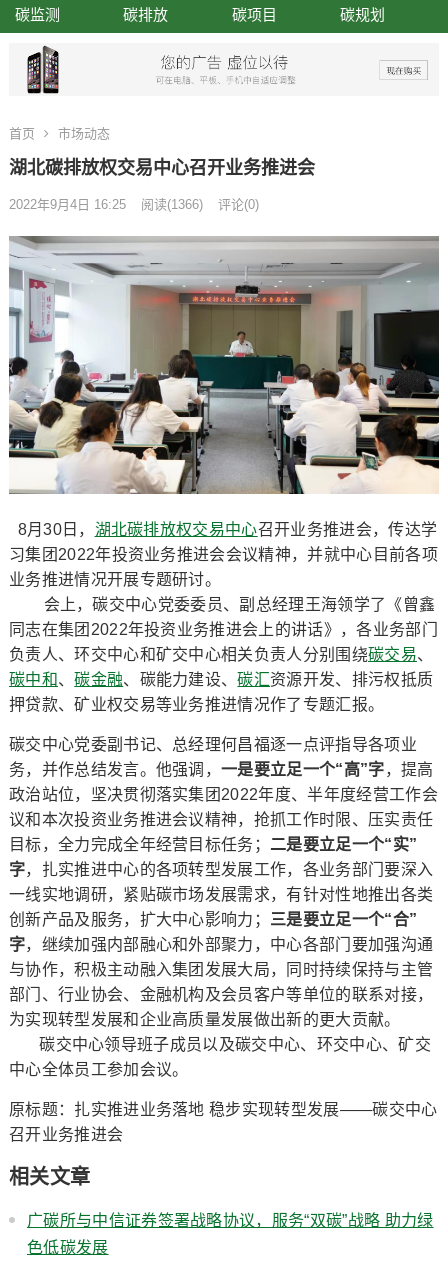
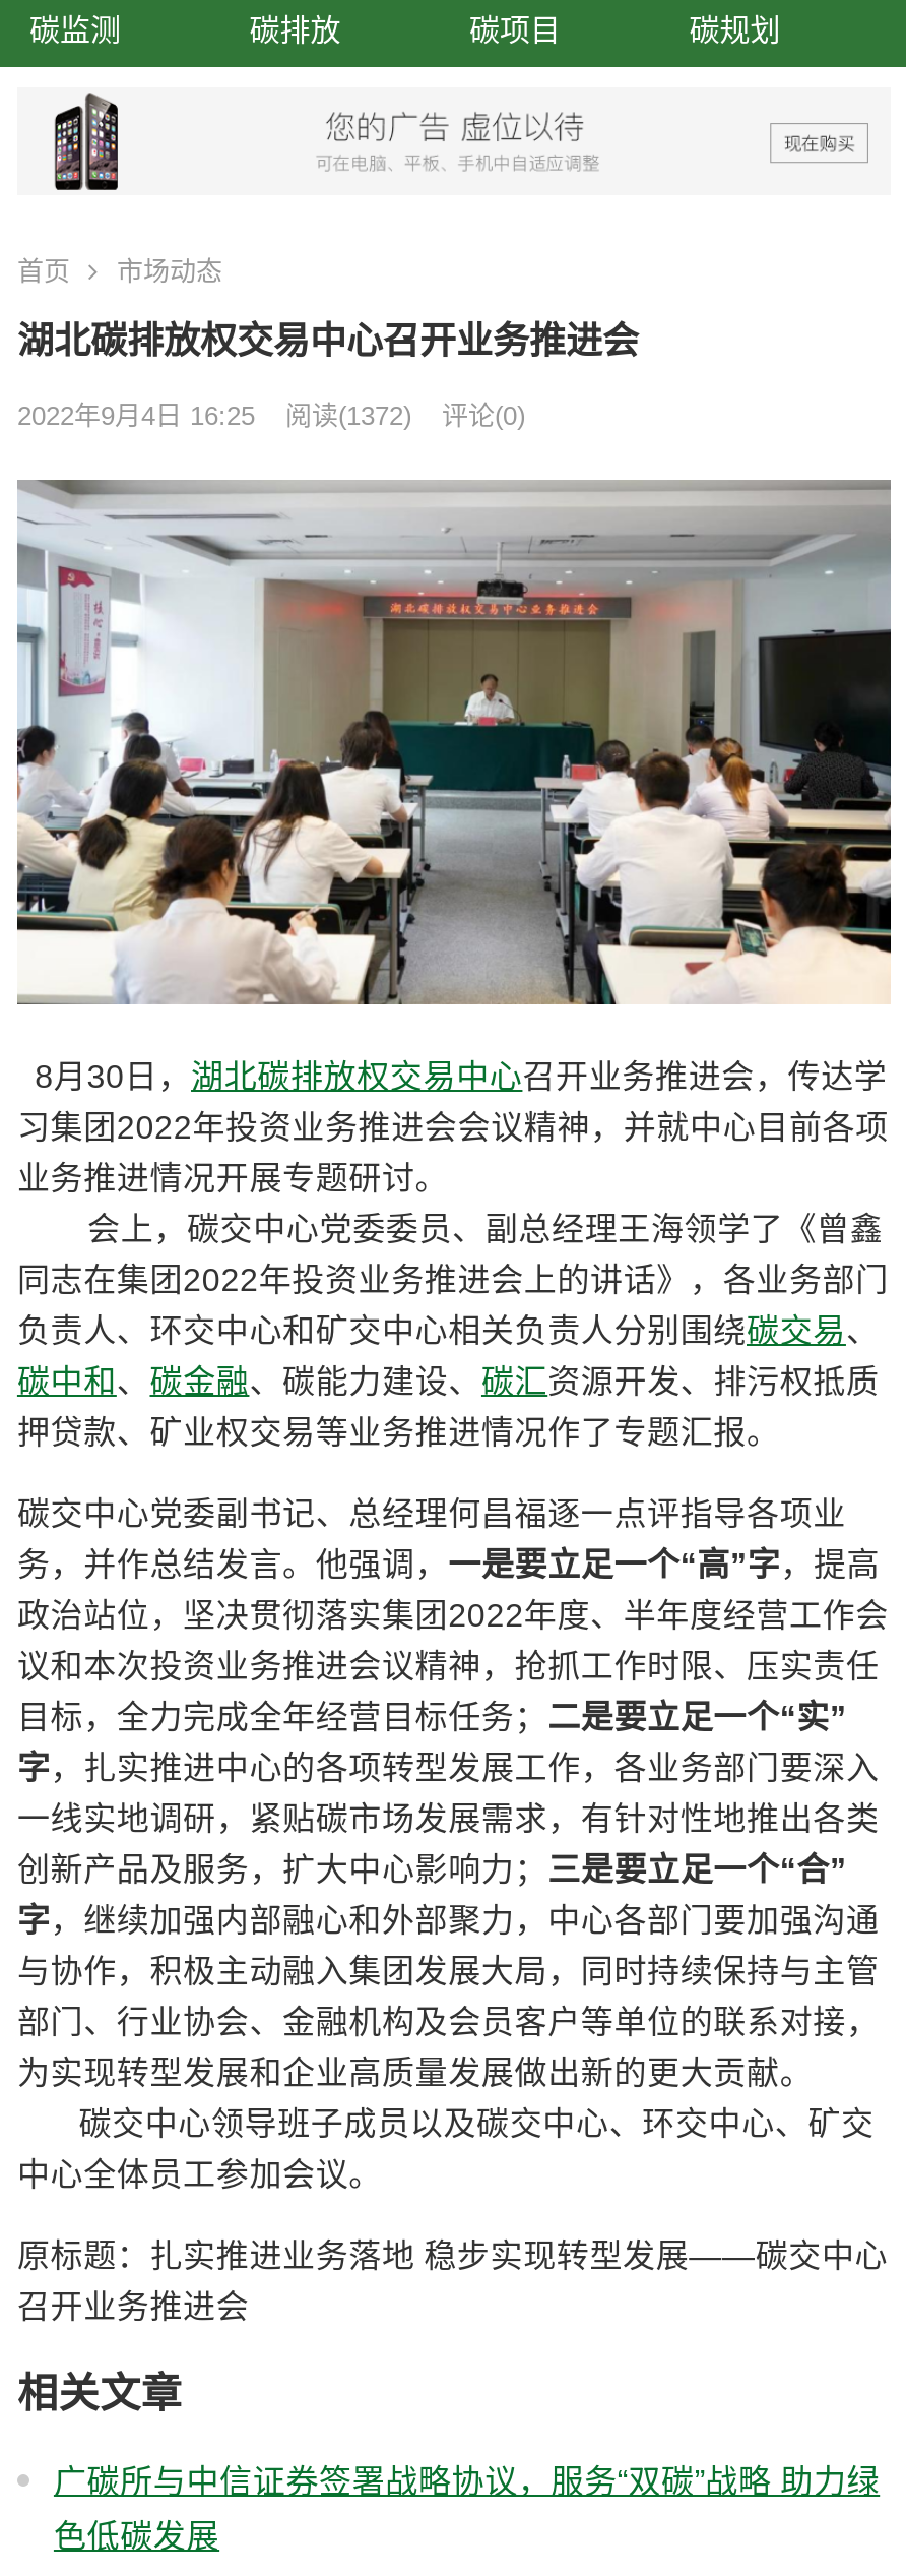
- 2022年9月4日 16:25 阅读(1366) 评论(0)
+ 2022年9月4日 16:25 阅读(1372) 评论(0)
